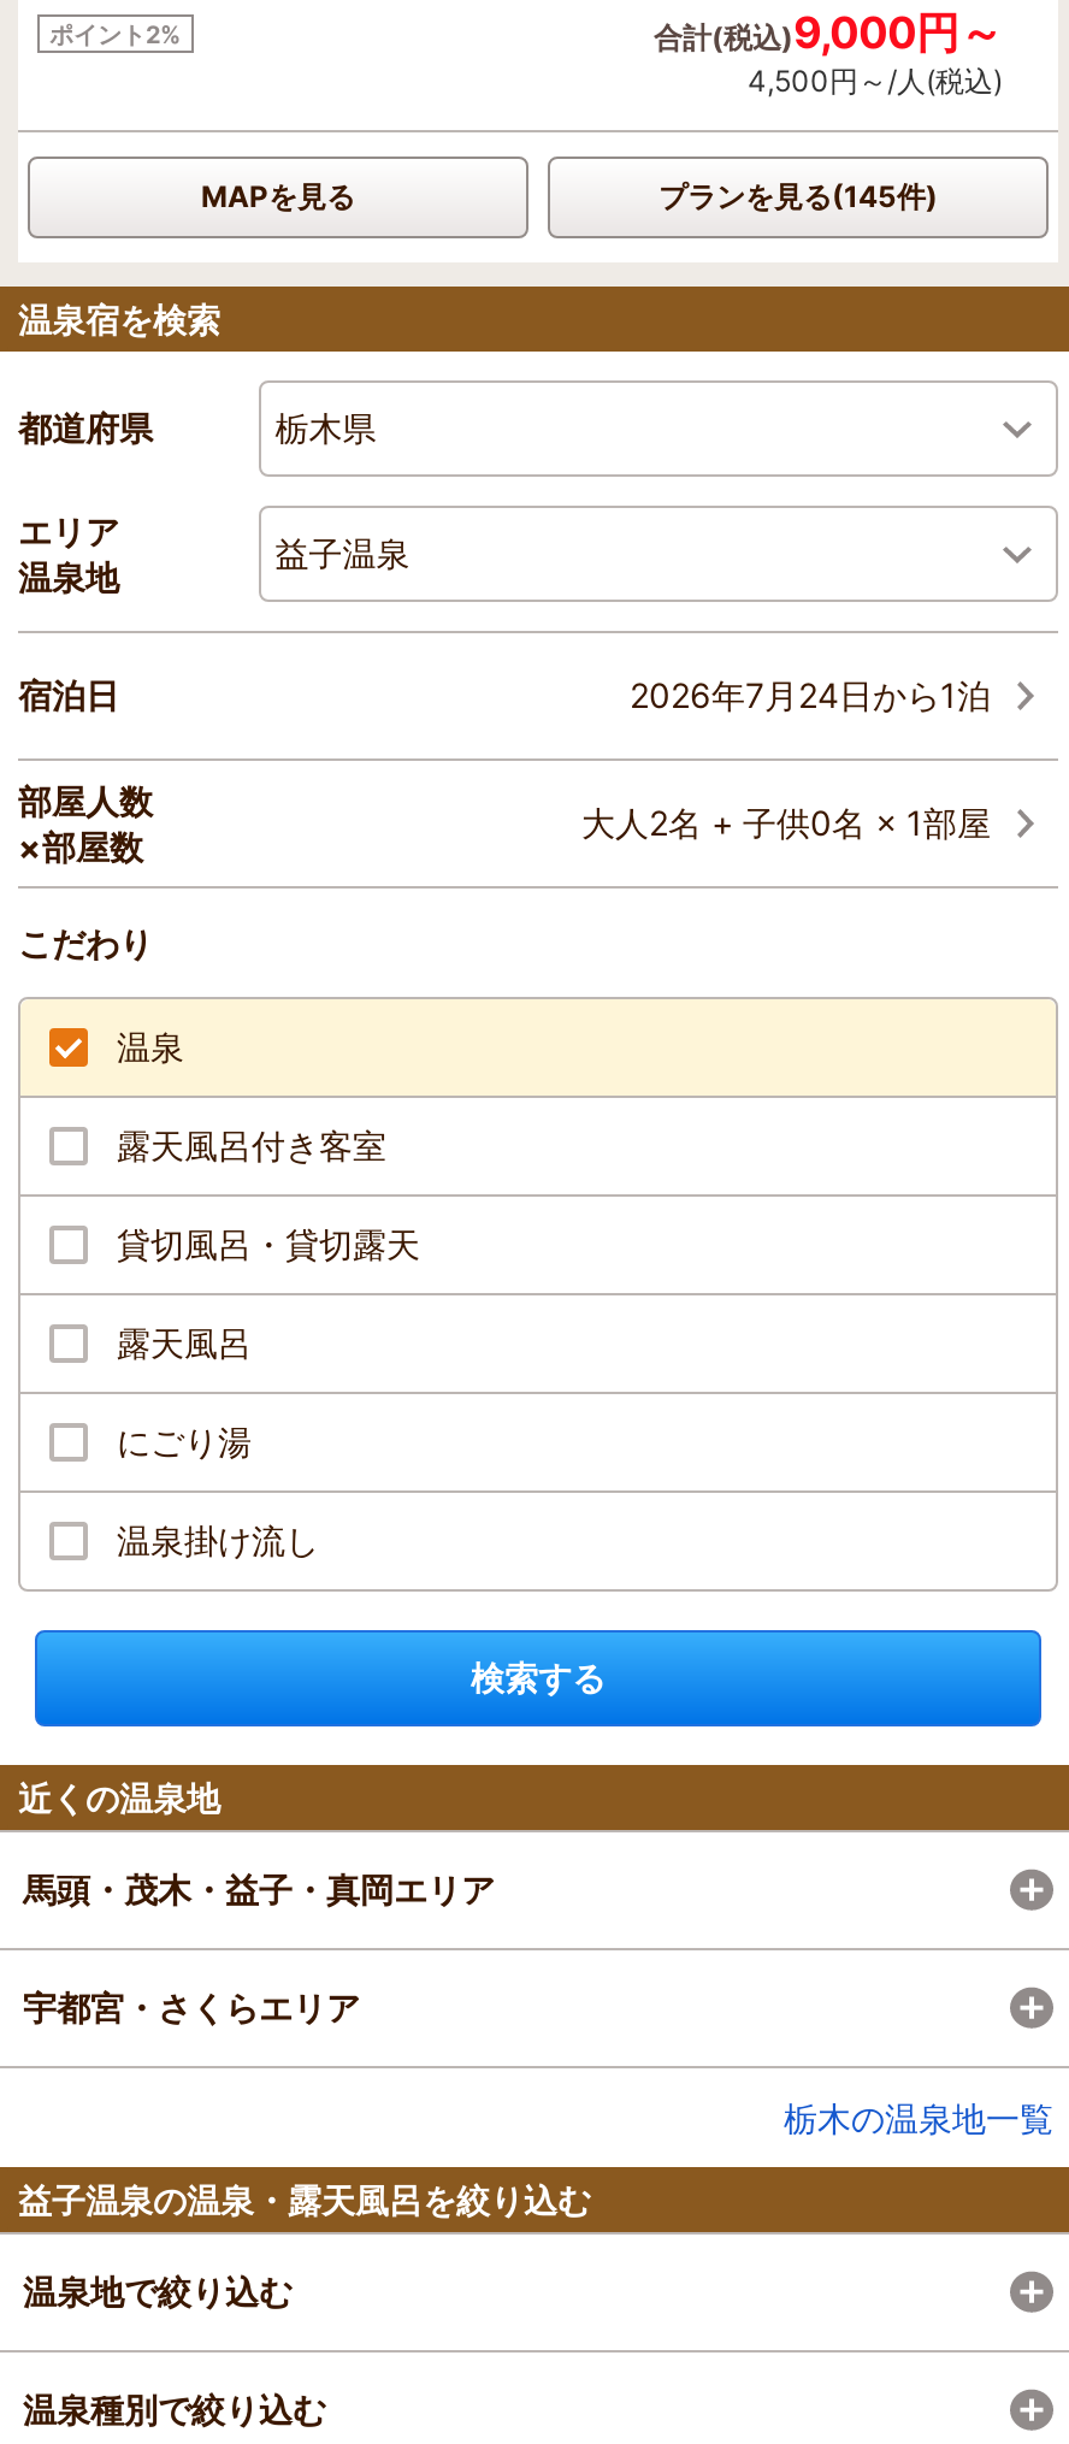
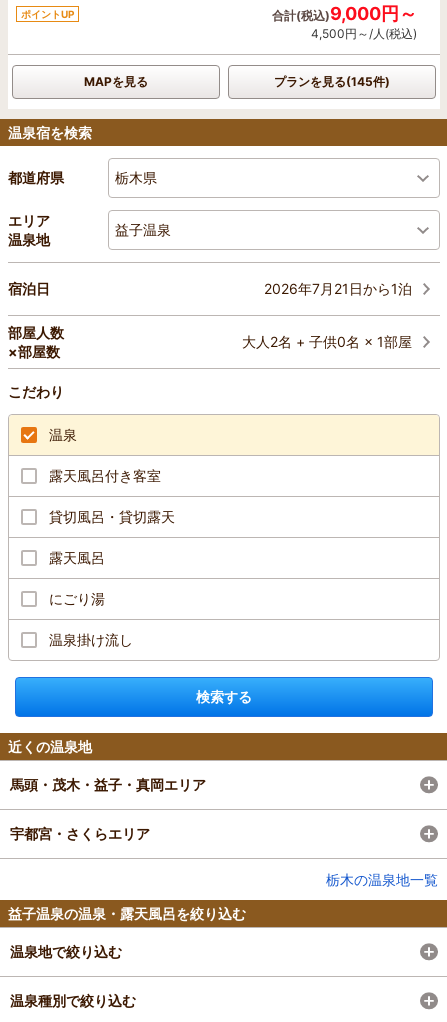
- ポイント2%
+ ポイントUP

- 2026年7月24日から1泊
+ 2026年7月21日から1泊
